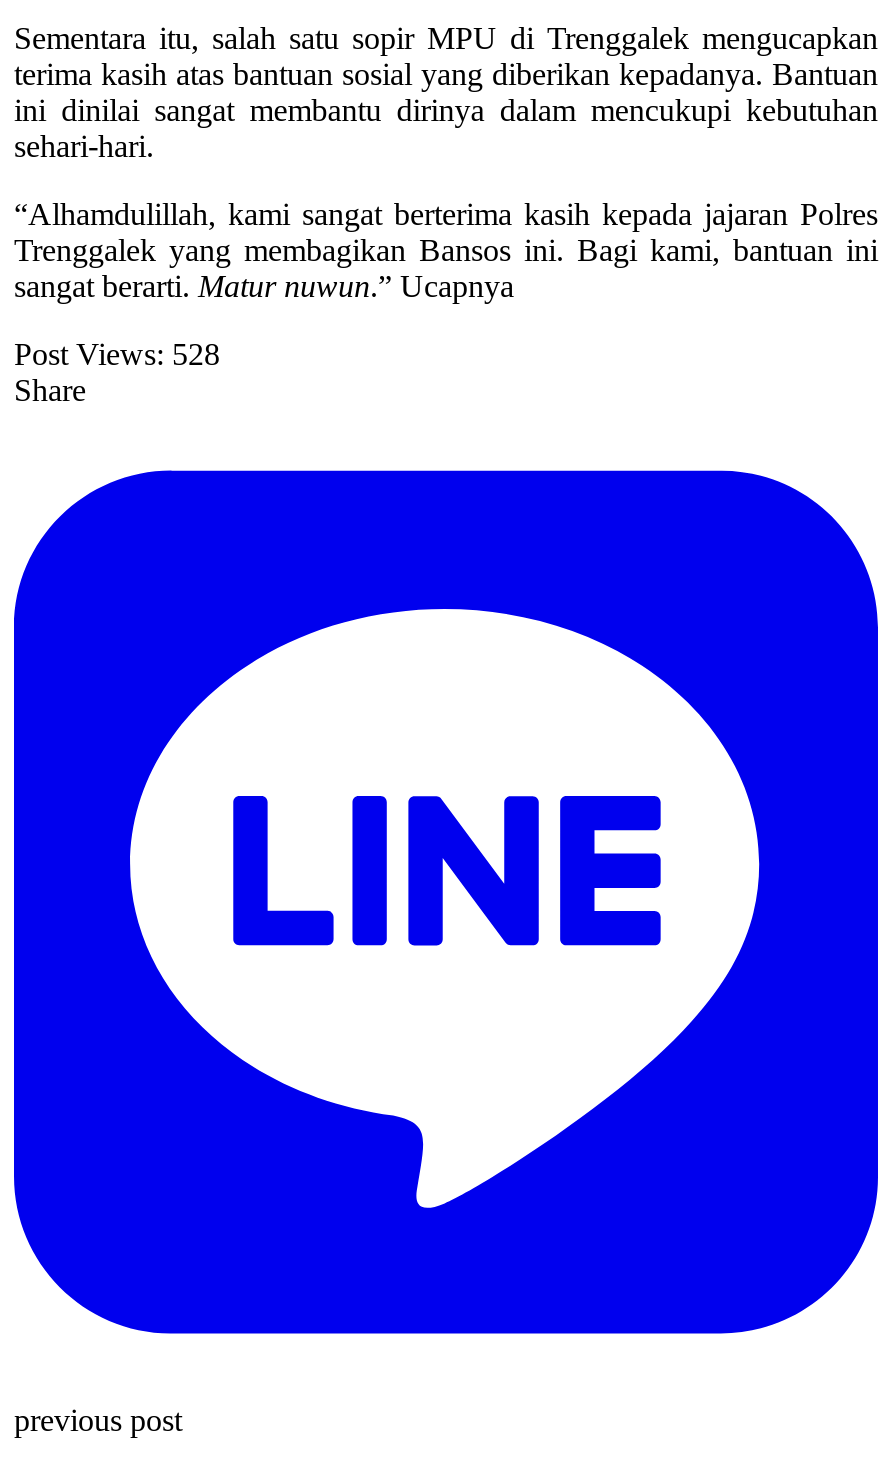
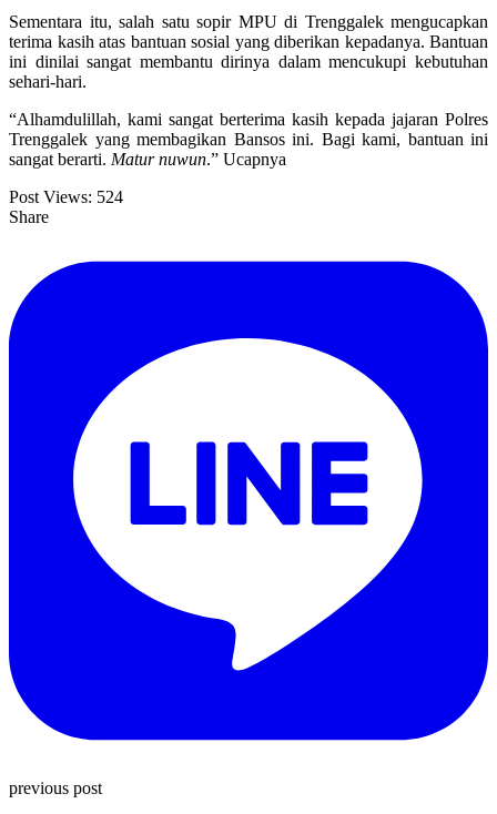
- Post Views: 528
+ Post Views: 524
